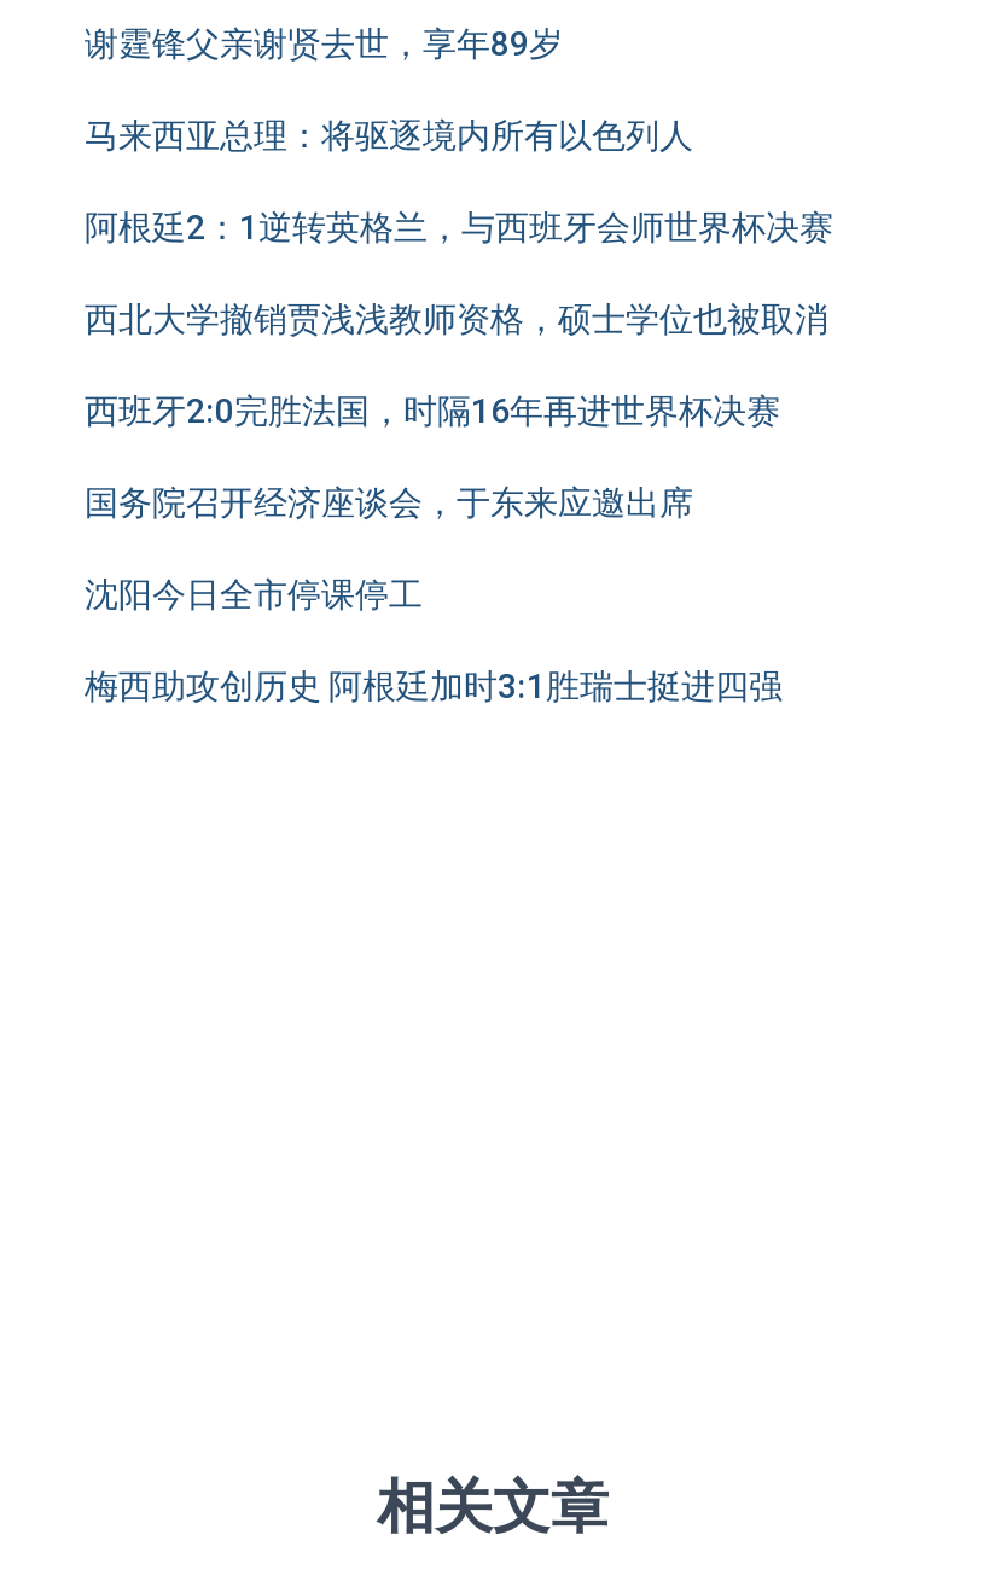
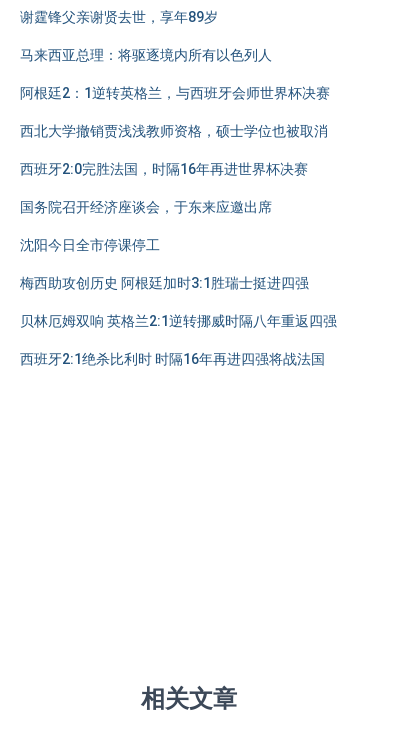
+ 贝林厄姆双响 英格兰2:1逆转挪威时隔八年重返四强
+ 西班牙2:1绝杀比利时 时隔16年再进四强将战法国
